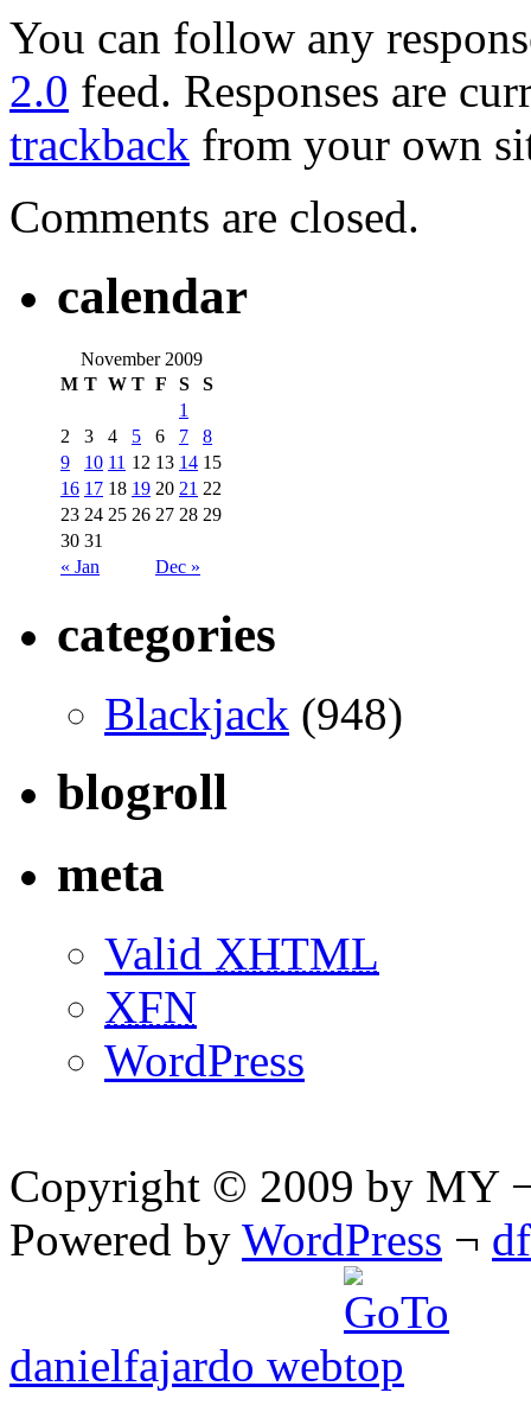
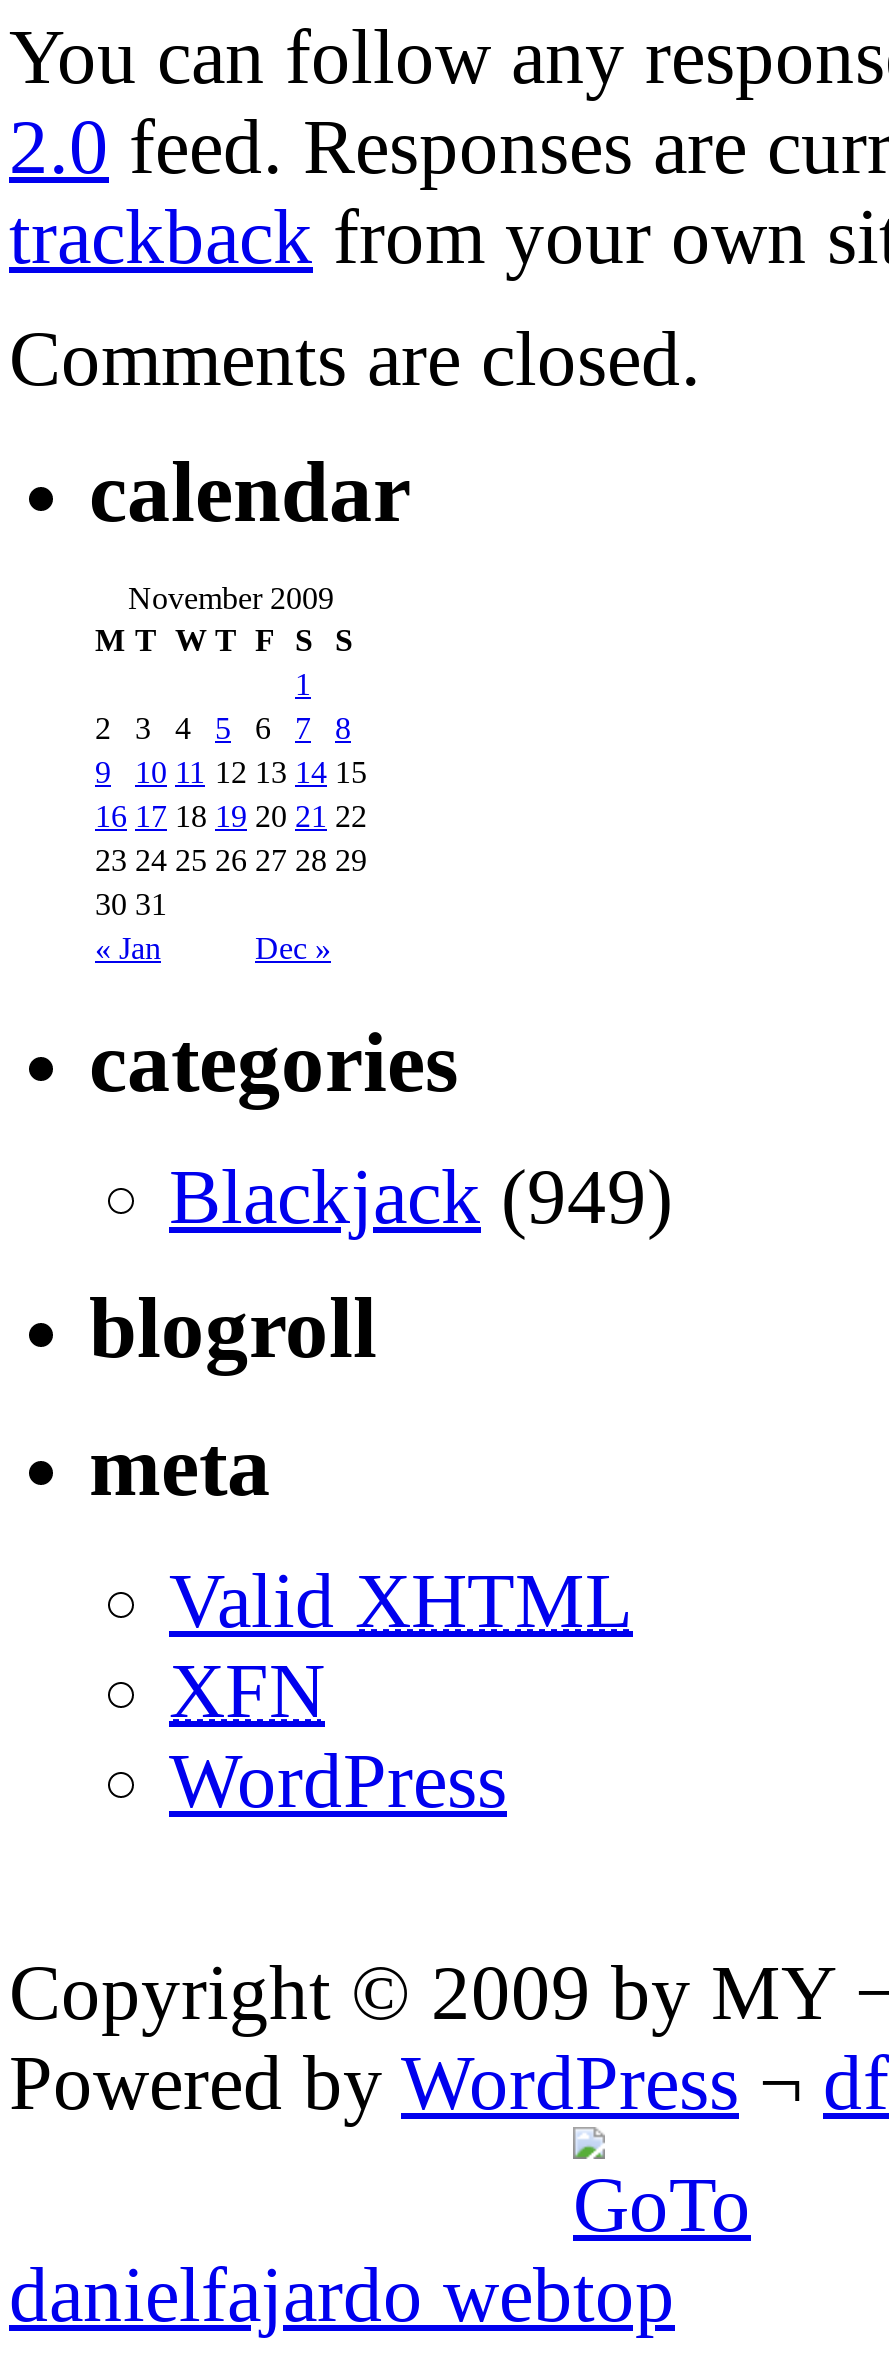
- Blackjack (948)
+ Blackjack (949)
